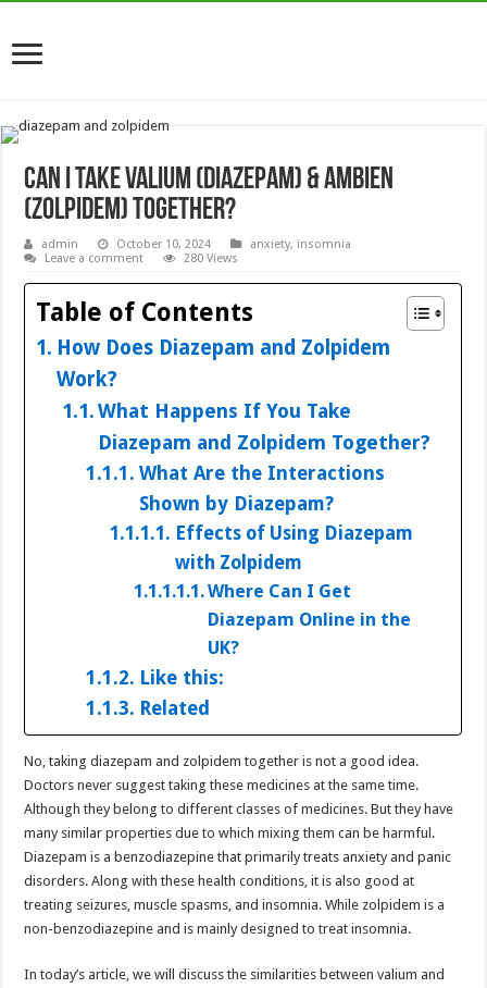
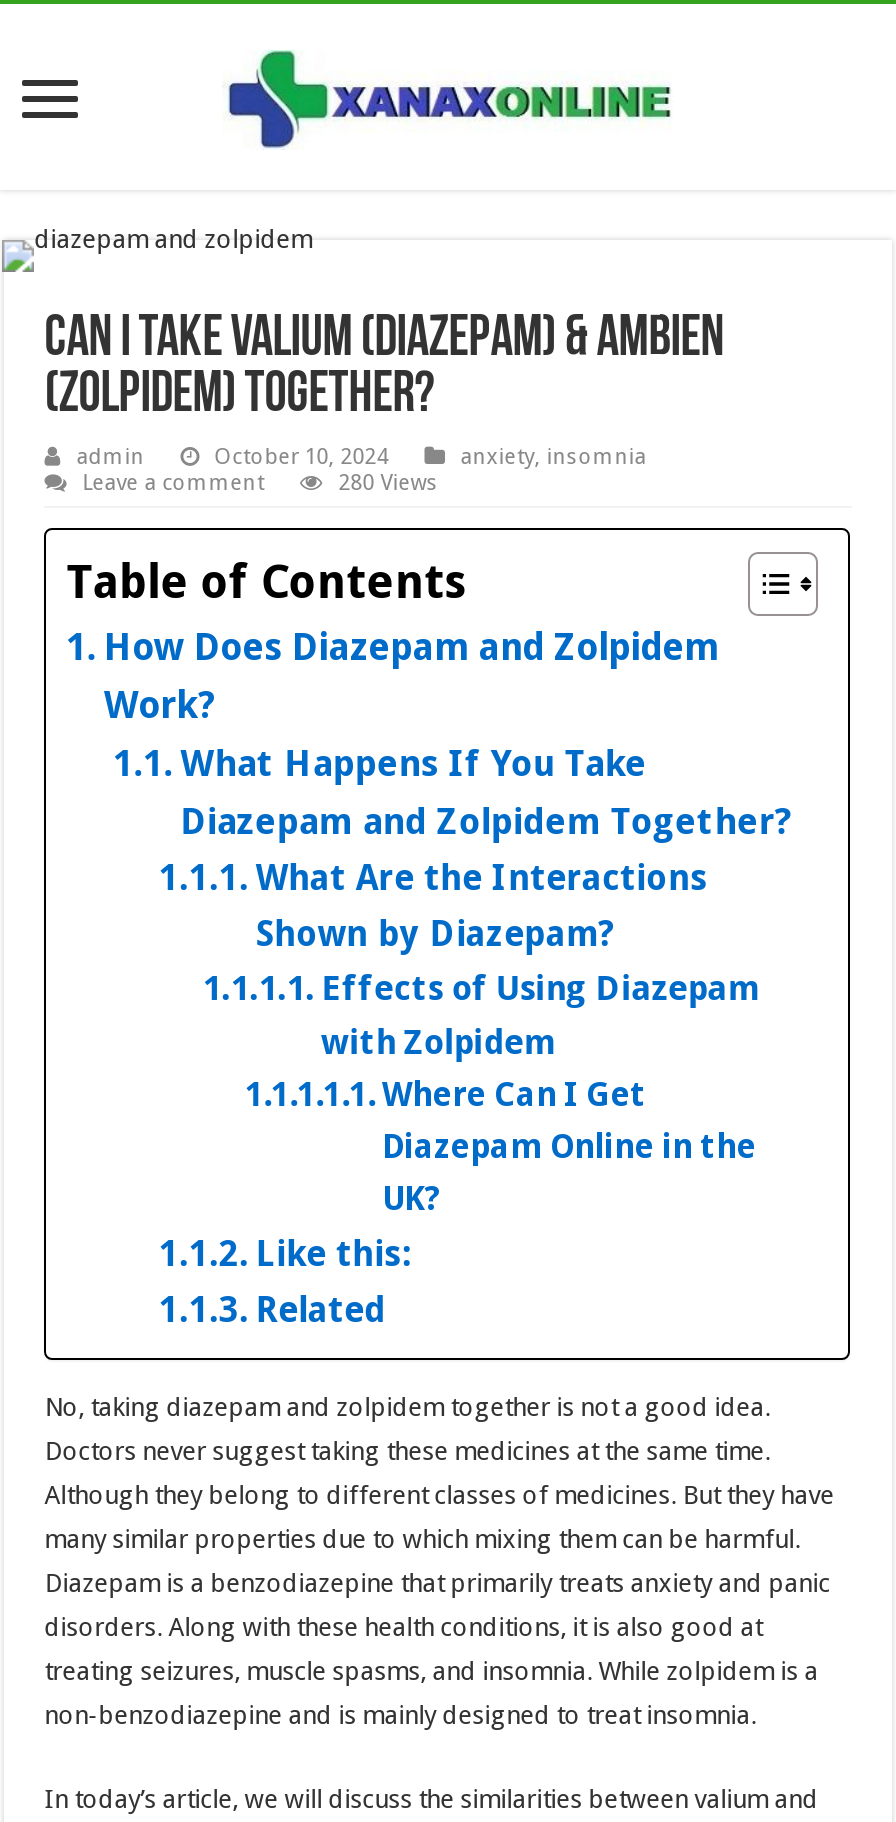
+ [image]
